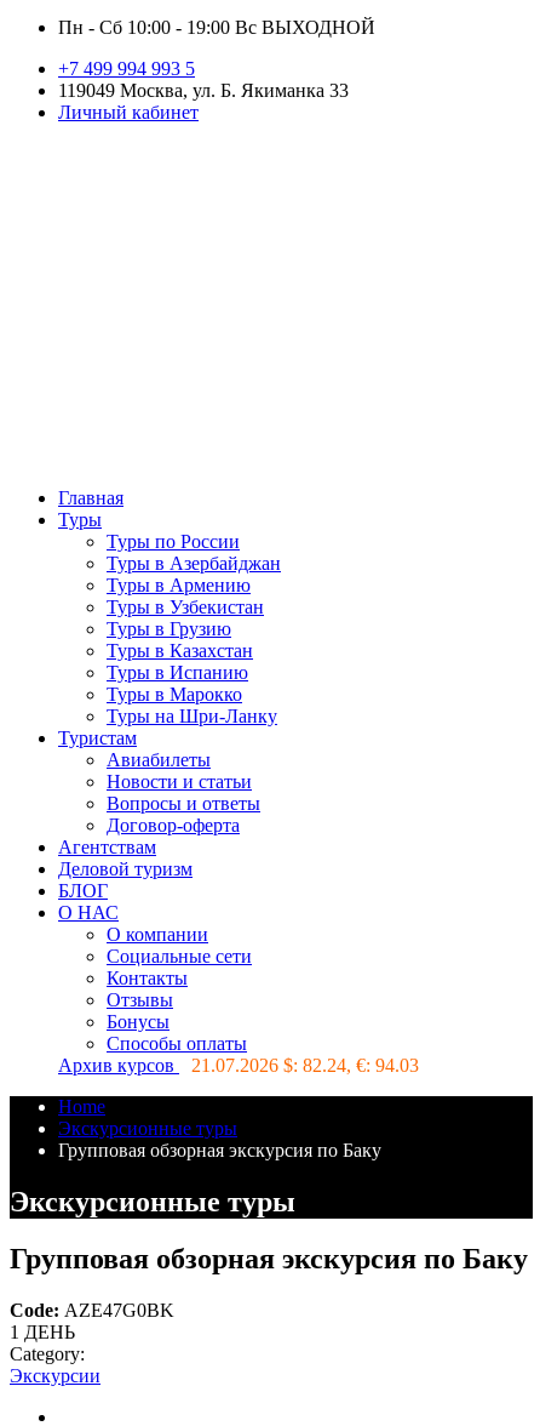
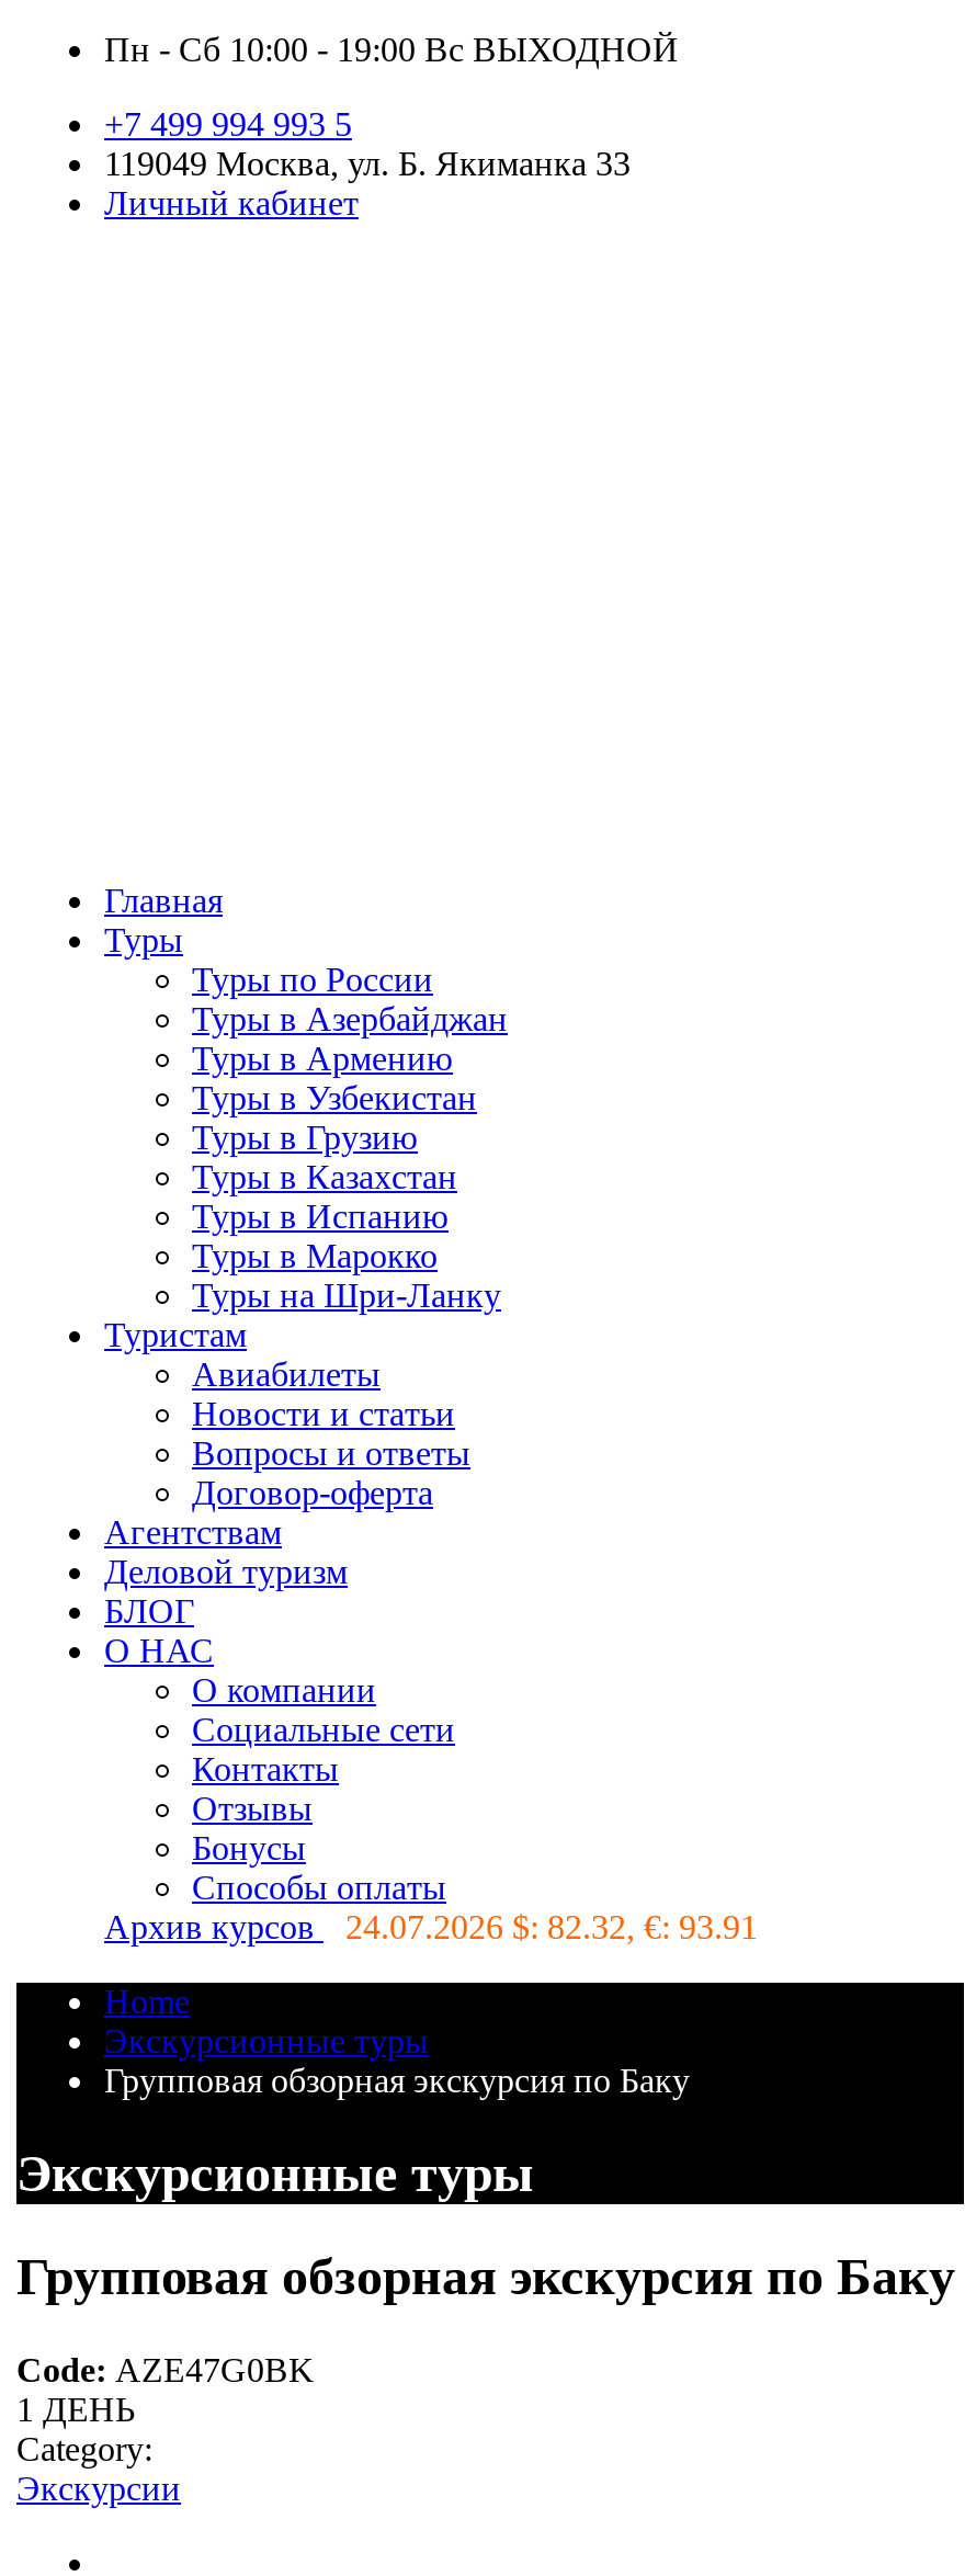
- Архив курсов 21.07.2026 $: 82.24, €: 94.03
+ Архив курсов 24.07.2026 $: 82.32, €: 93.91
